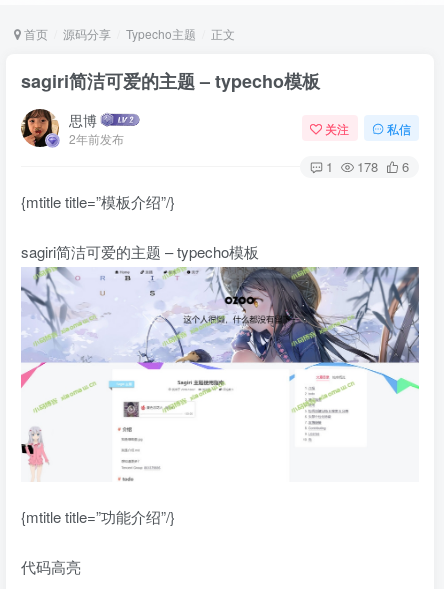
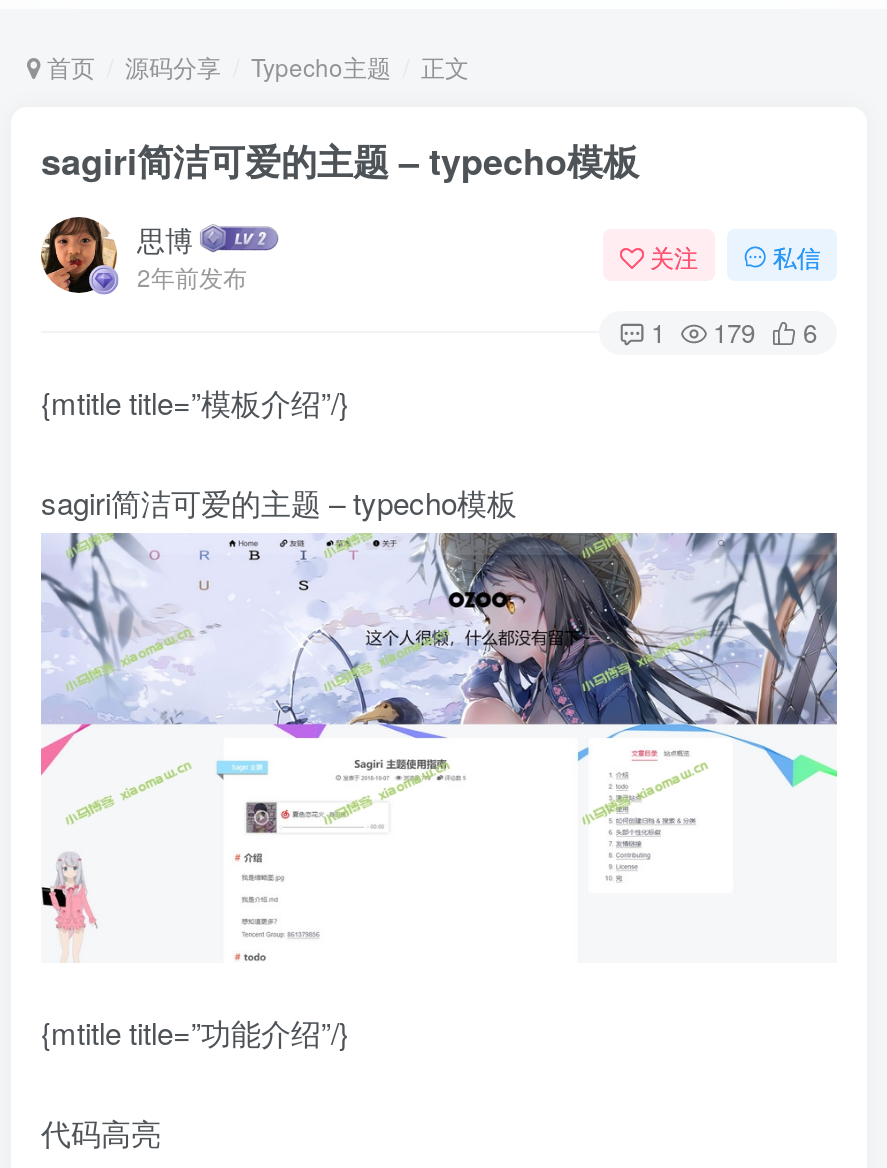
- 1 178 6
+ 1 179 6
